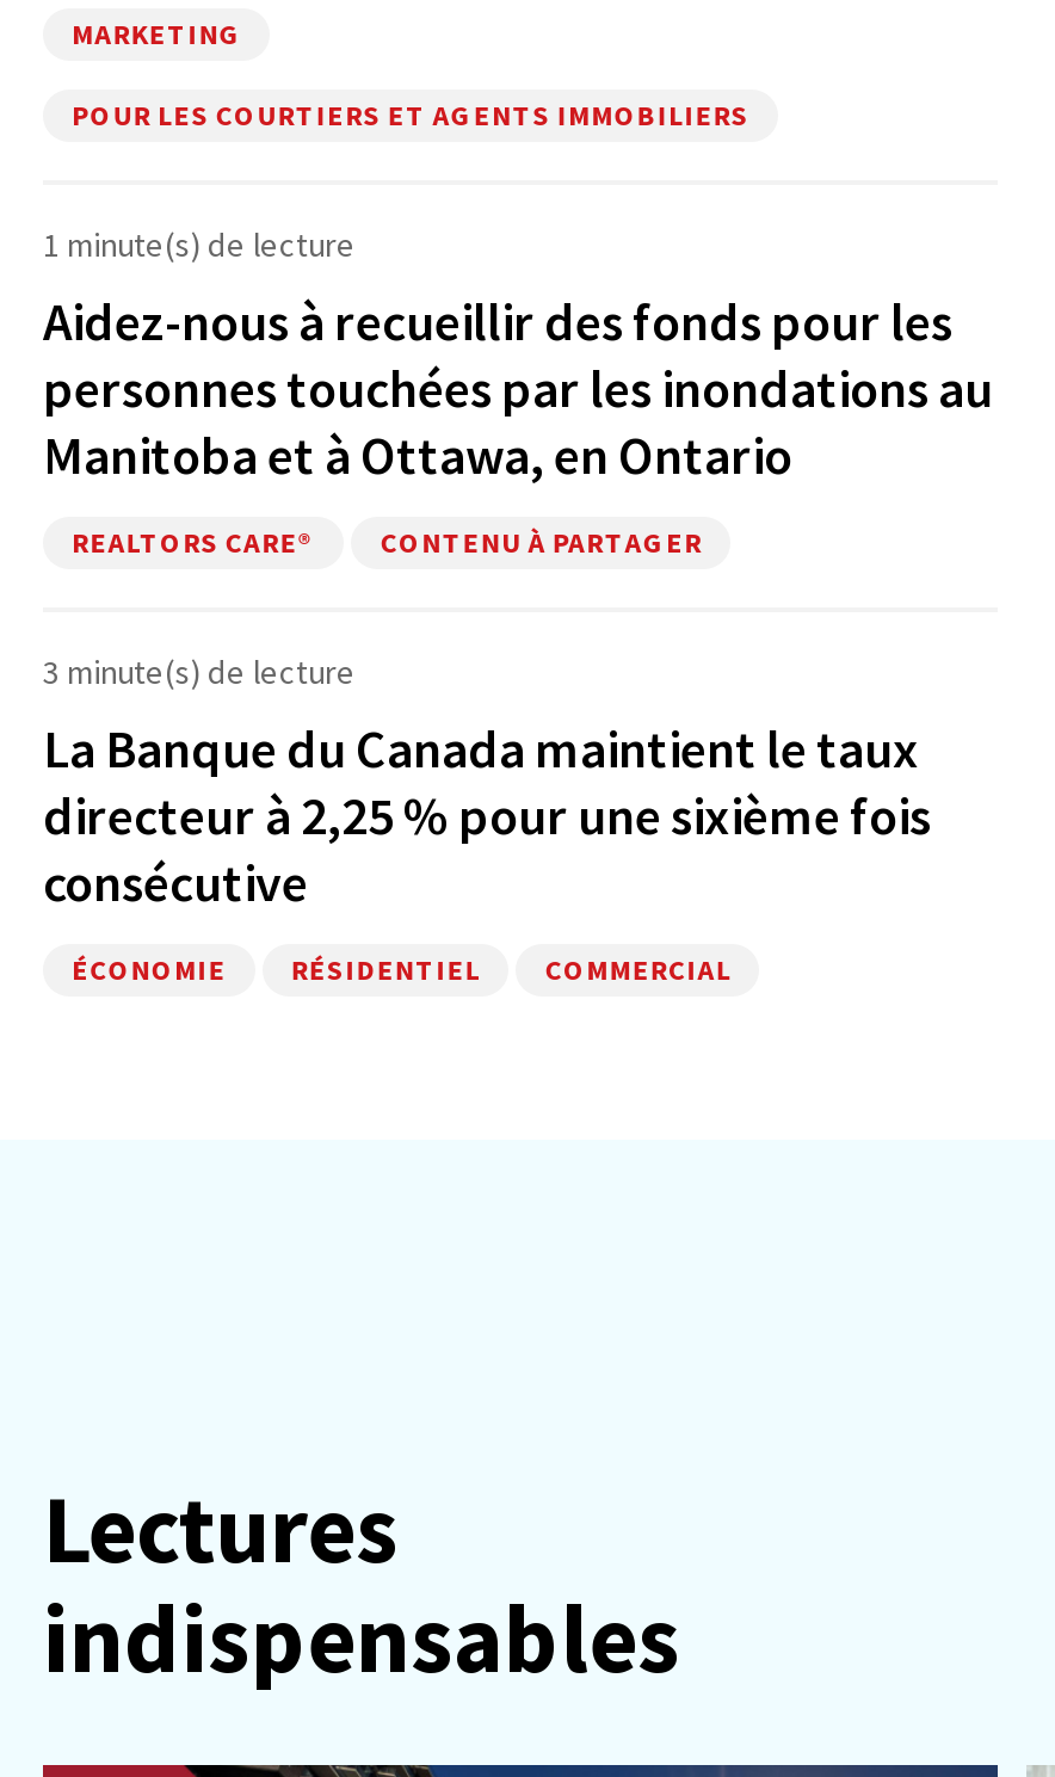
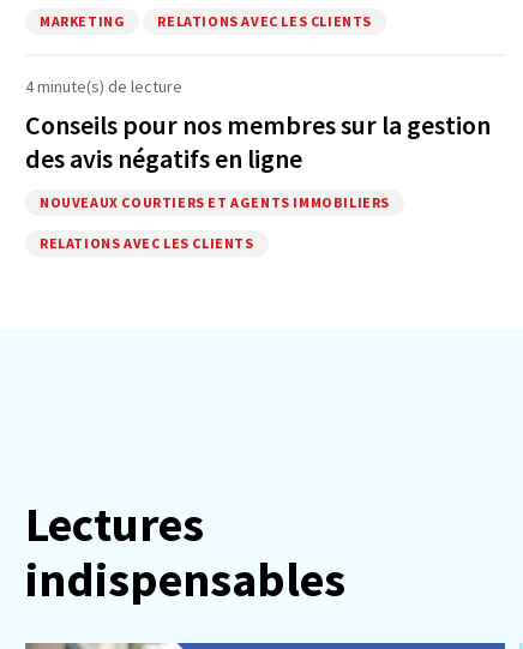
- POUR LES COURTIERS ET AGENTS IMMOBILIERS
- 1 minute(s) de lecture
- Aidez-nous à recueillir des fonds pour les
- personnes touchées par les inondations au
- Manitoba et à Ottawa, en Ontario
- REALTORS CARE®
- CONTENU À PARTAGER
- 3 minute(s) de lecture
- La Banque du Canada maintient le taux
- directeur à 2,25 % pour une sixième fois
- consécutive
- ÉCONOMIE
- RÉSIDENTIEL
- COMMERCIAL
+ RELATIONS AVEC LES CLIENTS
+ 4 minute(s) de lecture
+ Conseils pour nos membres sur la gestion
+ des avis négatifs en ligne
+ NOUVEAUX COURTIERS ET AGENTS IMMOBILIERS
+ RELATIONS AVEC LES CLIENTS
